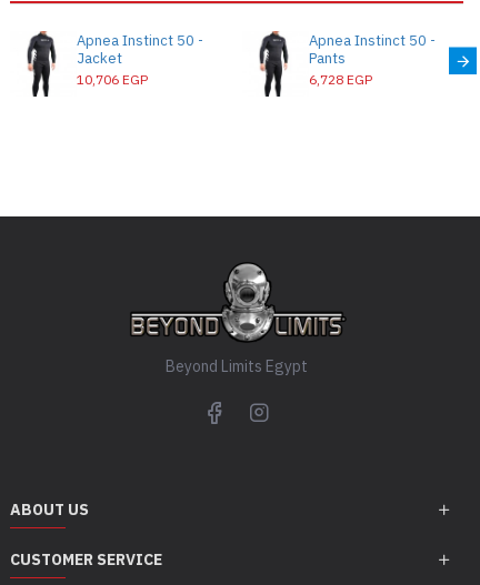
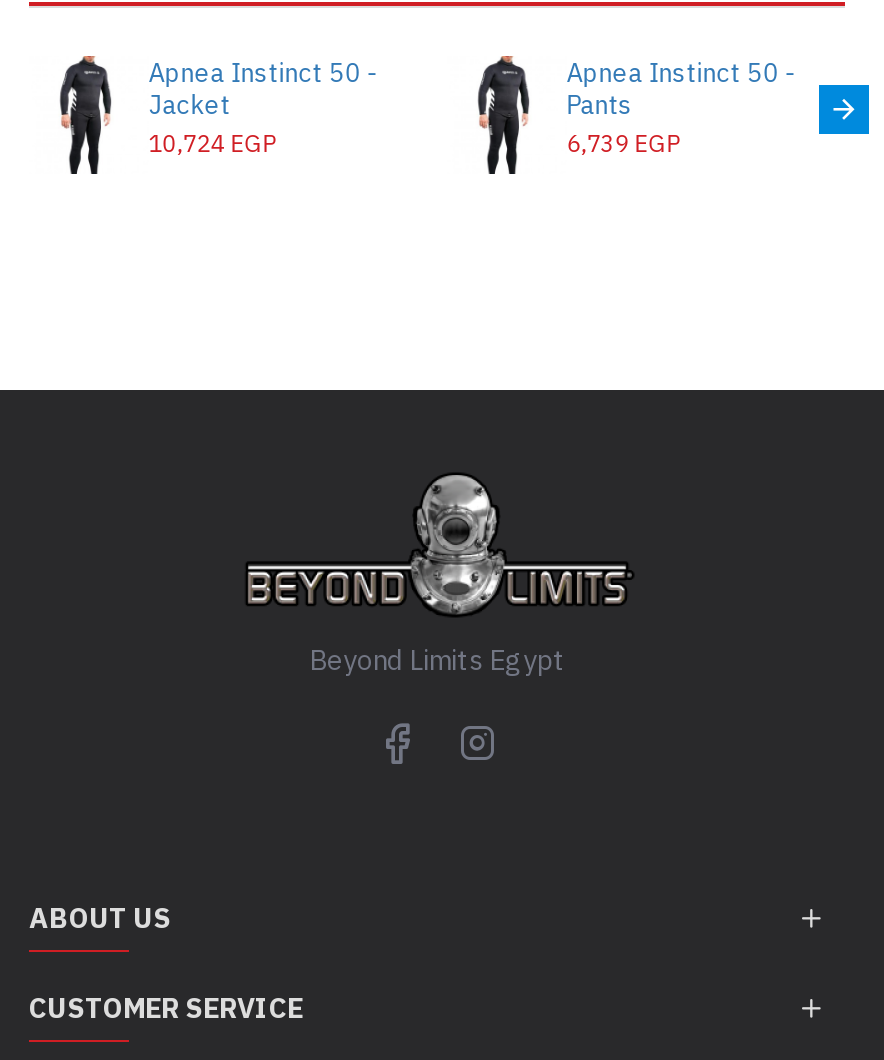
- 10,706 EGP
+ 10,724 EGP

- 6,728 EGP
+ 6,739 EGP
